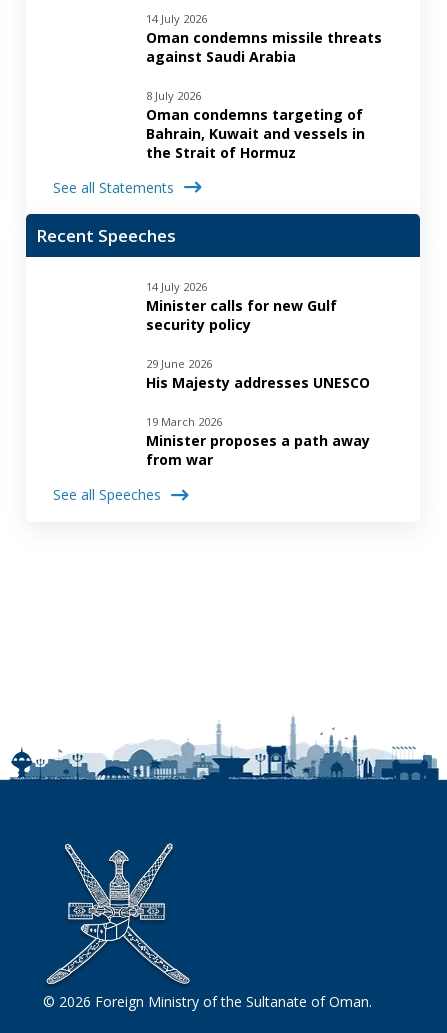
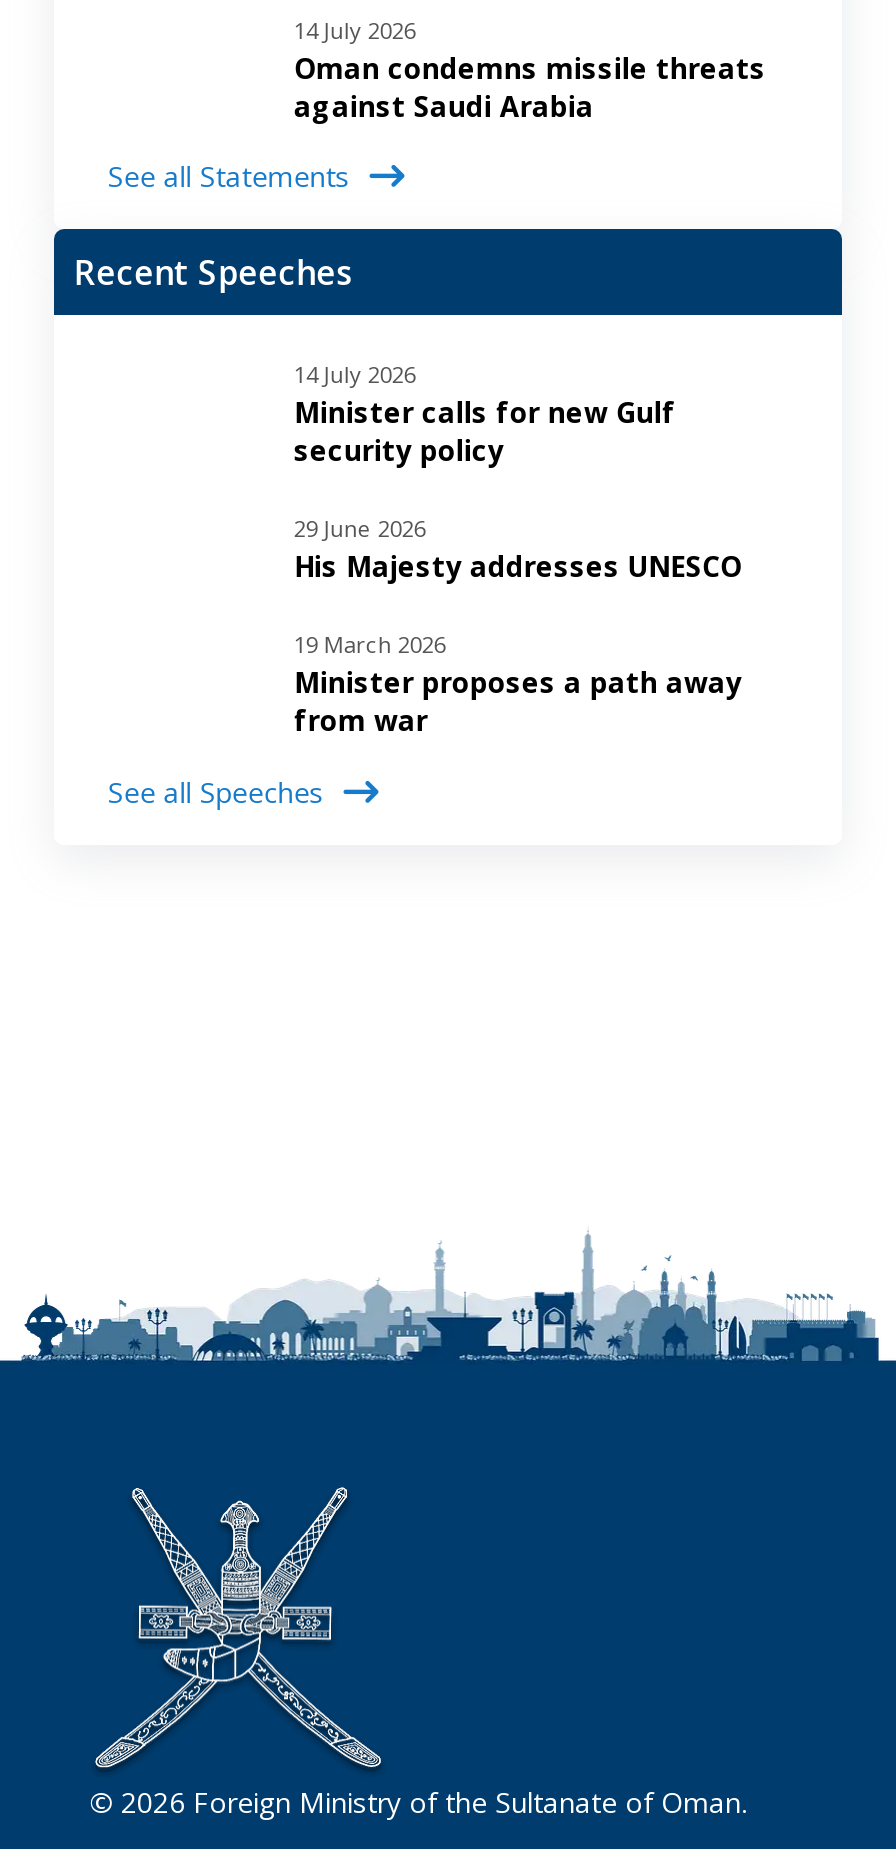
- 8 July 2026
- Oman condemns targeting of
- Bahrain, Kuwait and vessels in
- the Strait of Hormuz
